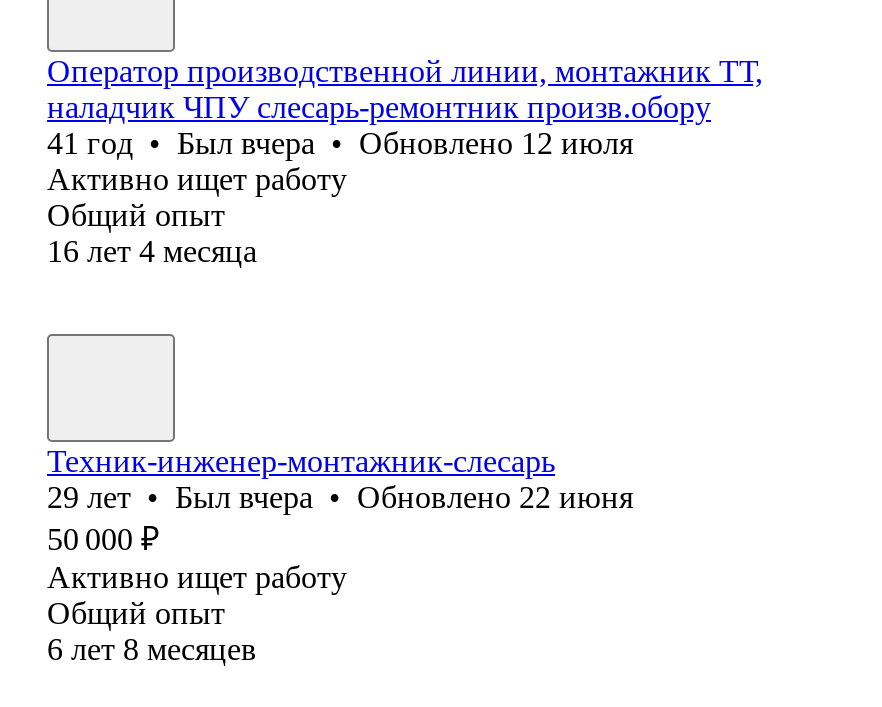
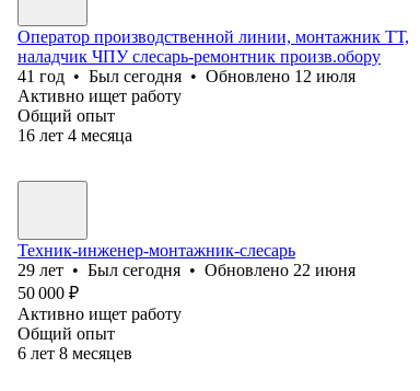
- 41 год • Был вчера • Обновлено 12 июля
+ 41 год • Был сегодня • Обновлено 12 июля

- 29 лет • Был вчера • Обновлено 22 июня
+ 29 лет • Был сегодня • Обновлено 22 июня
